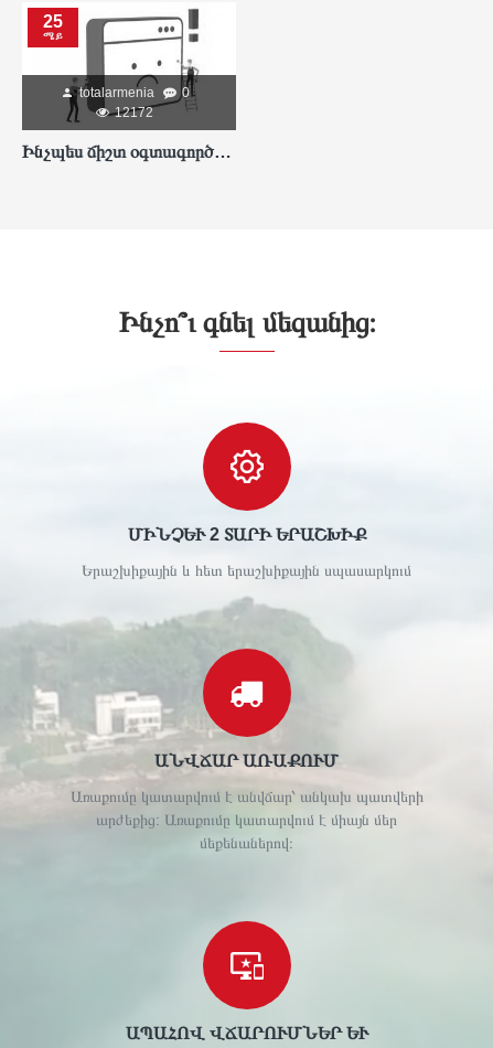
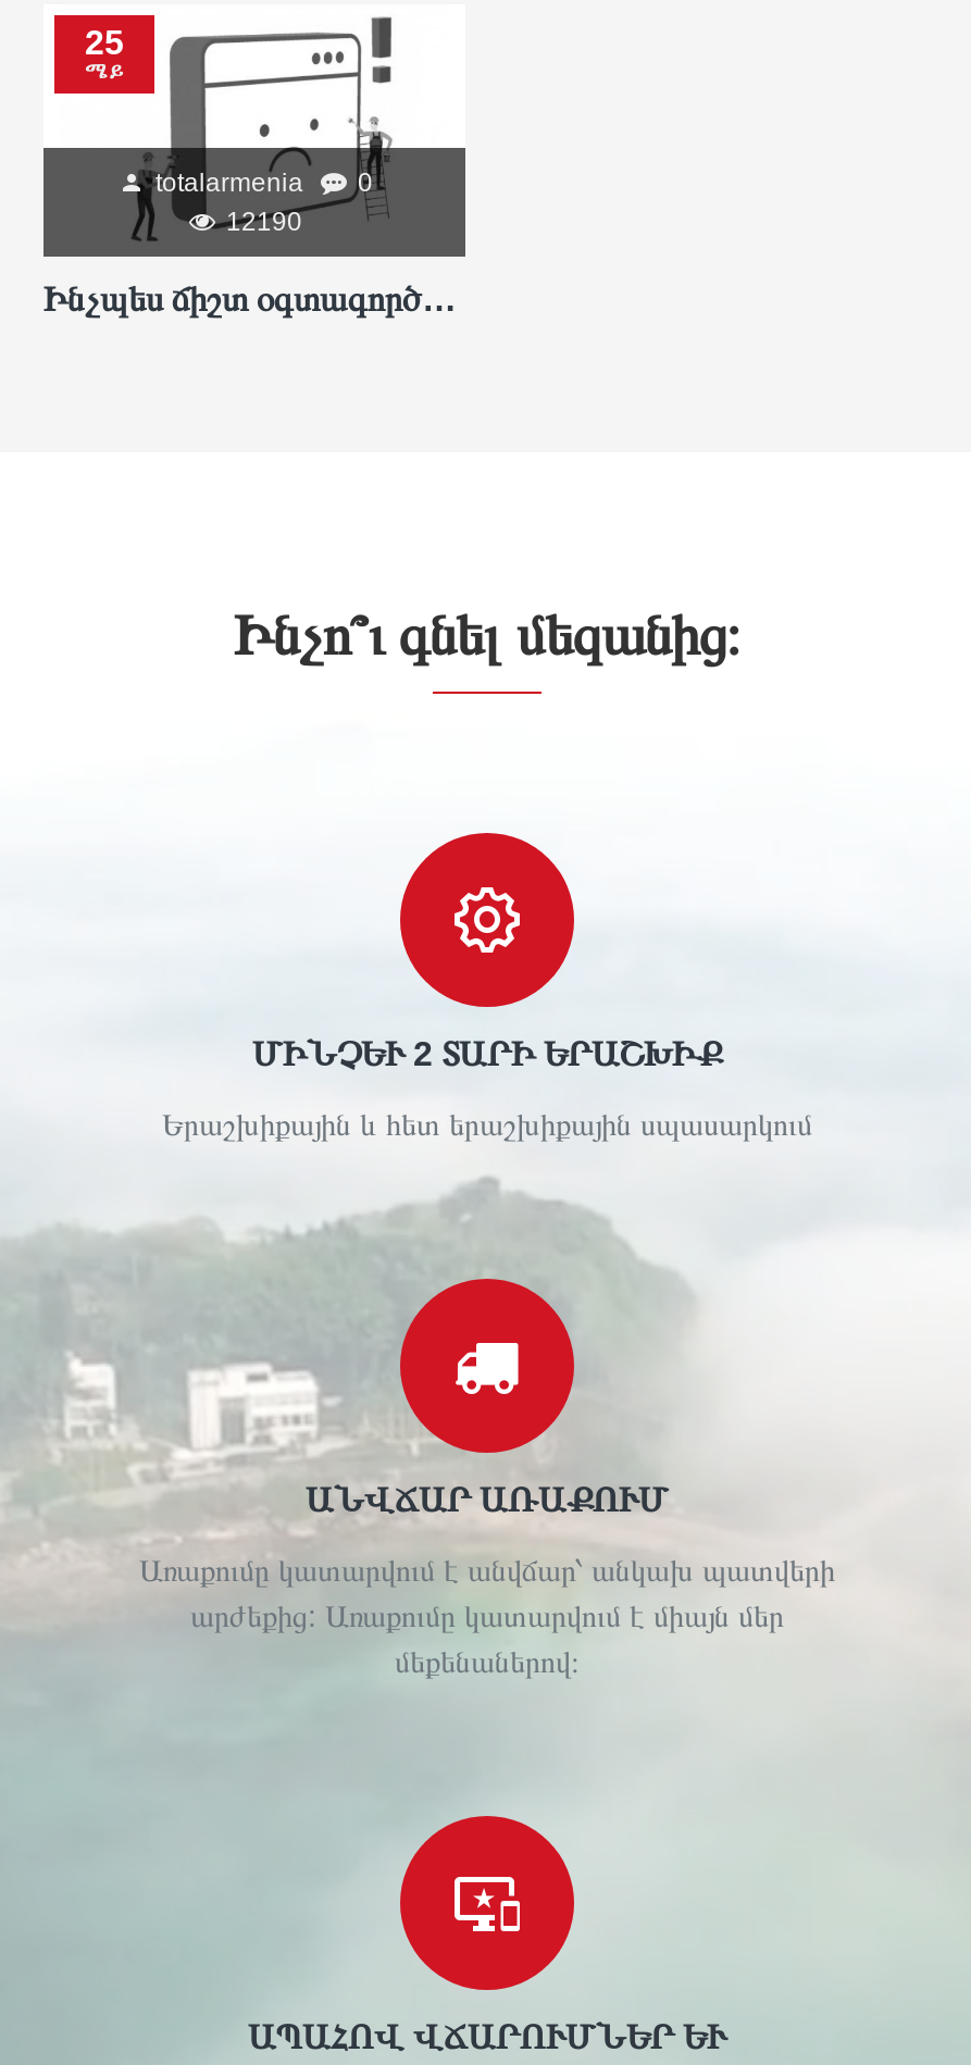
- 12172
+ 12190
